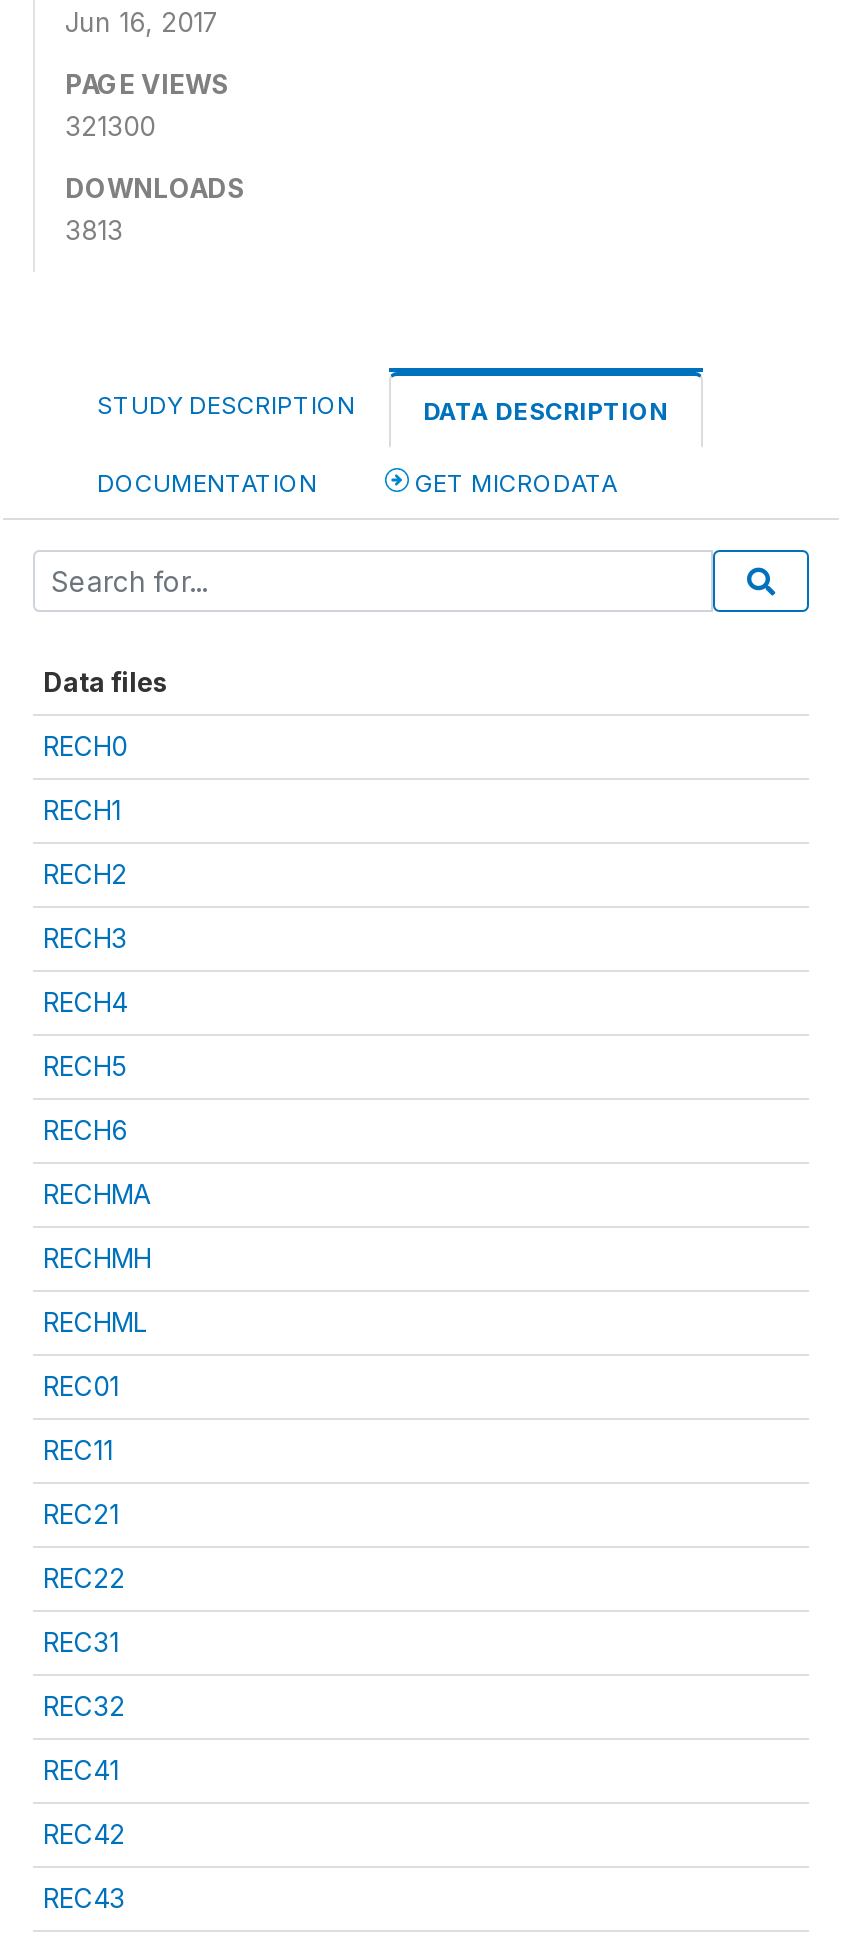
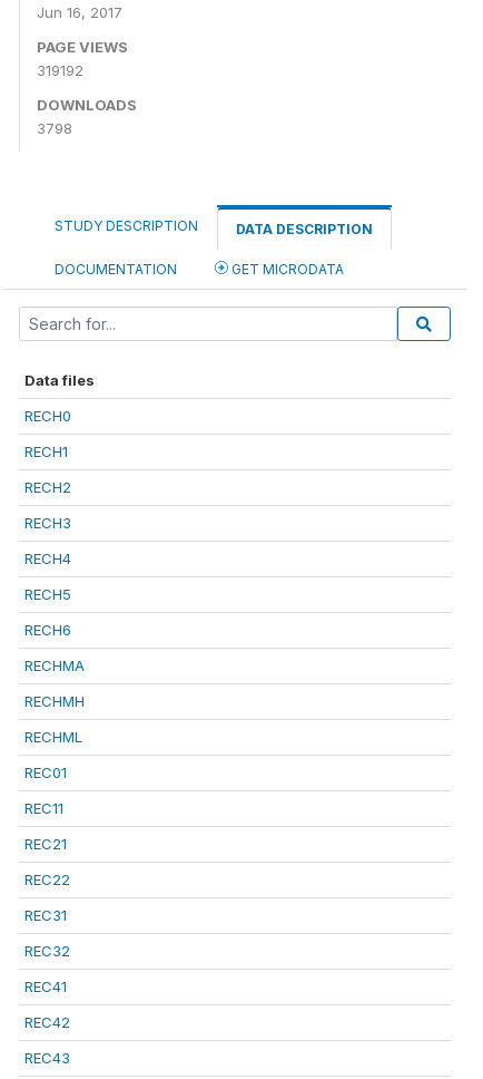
- 321300
+ 319192

- 3813
+ 3798
